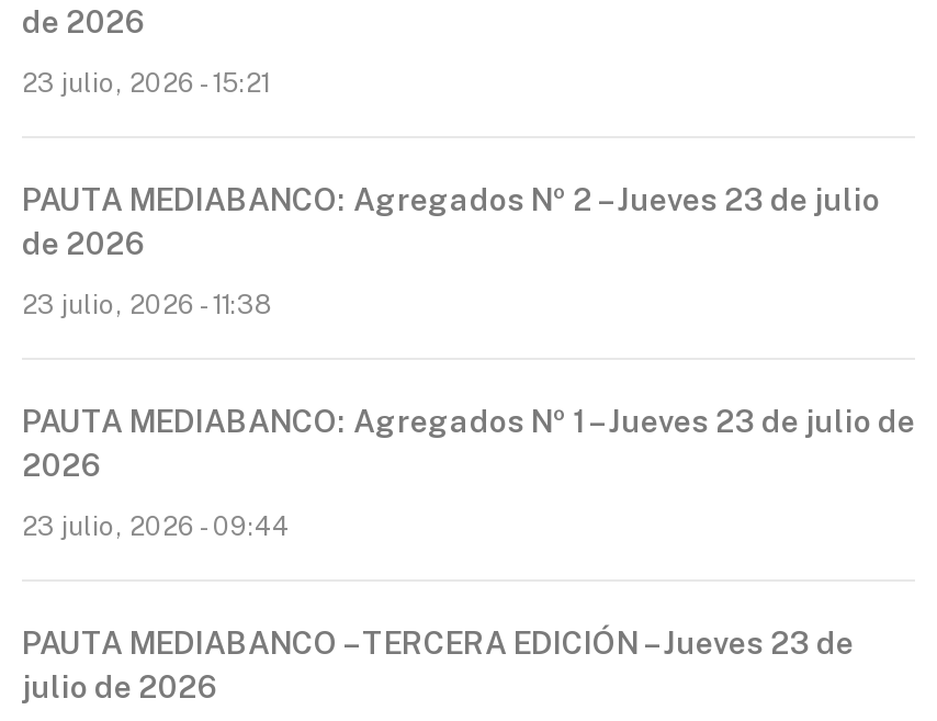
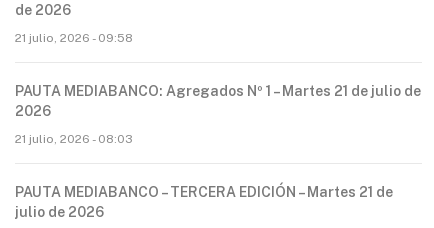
- 23 julio, 2026 - 15:21
- PAUTA MEDIABANCO: Agregados Nº 2 – Jueves 23 de julio
- de 2026
- 23 julio, 2026 - 11:38
- PAUTA MEDIABANCO: Agregados Nº 1 – Jueves 23 de julio de
+ 21 julio, 2026 - 09:58
+ PAUTA MEDIABANCO: Agregados Nº 1 – Martes 21 de julio de

- 23 julio, 2026 - 09:44
+ 21 julio, 2026 - 08:03

- PAUTA MEDIABANCO – TERCERA EDICIÓN – Jueves 23 de
+ PAUTA MEDIABANCO – TERCERA EDICIÓN – Martes 21 de
